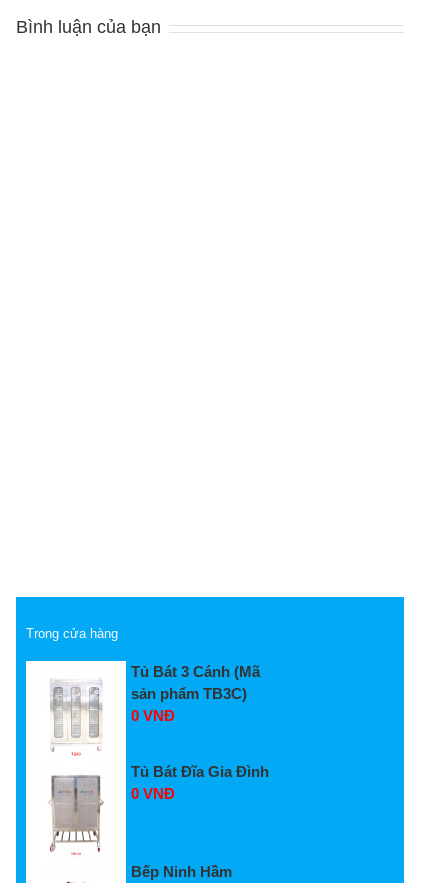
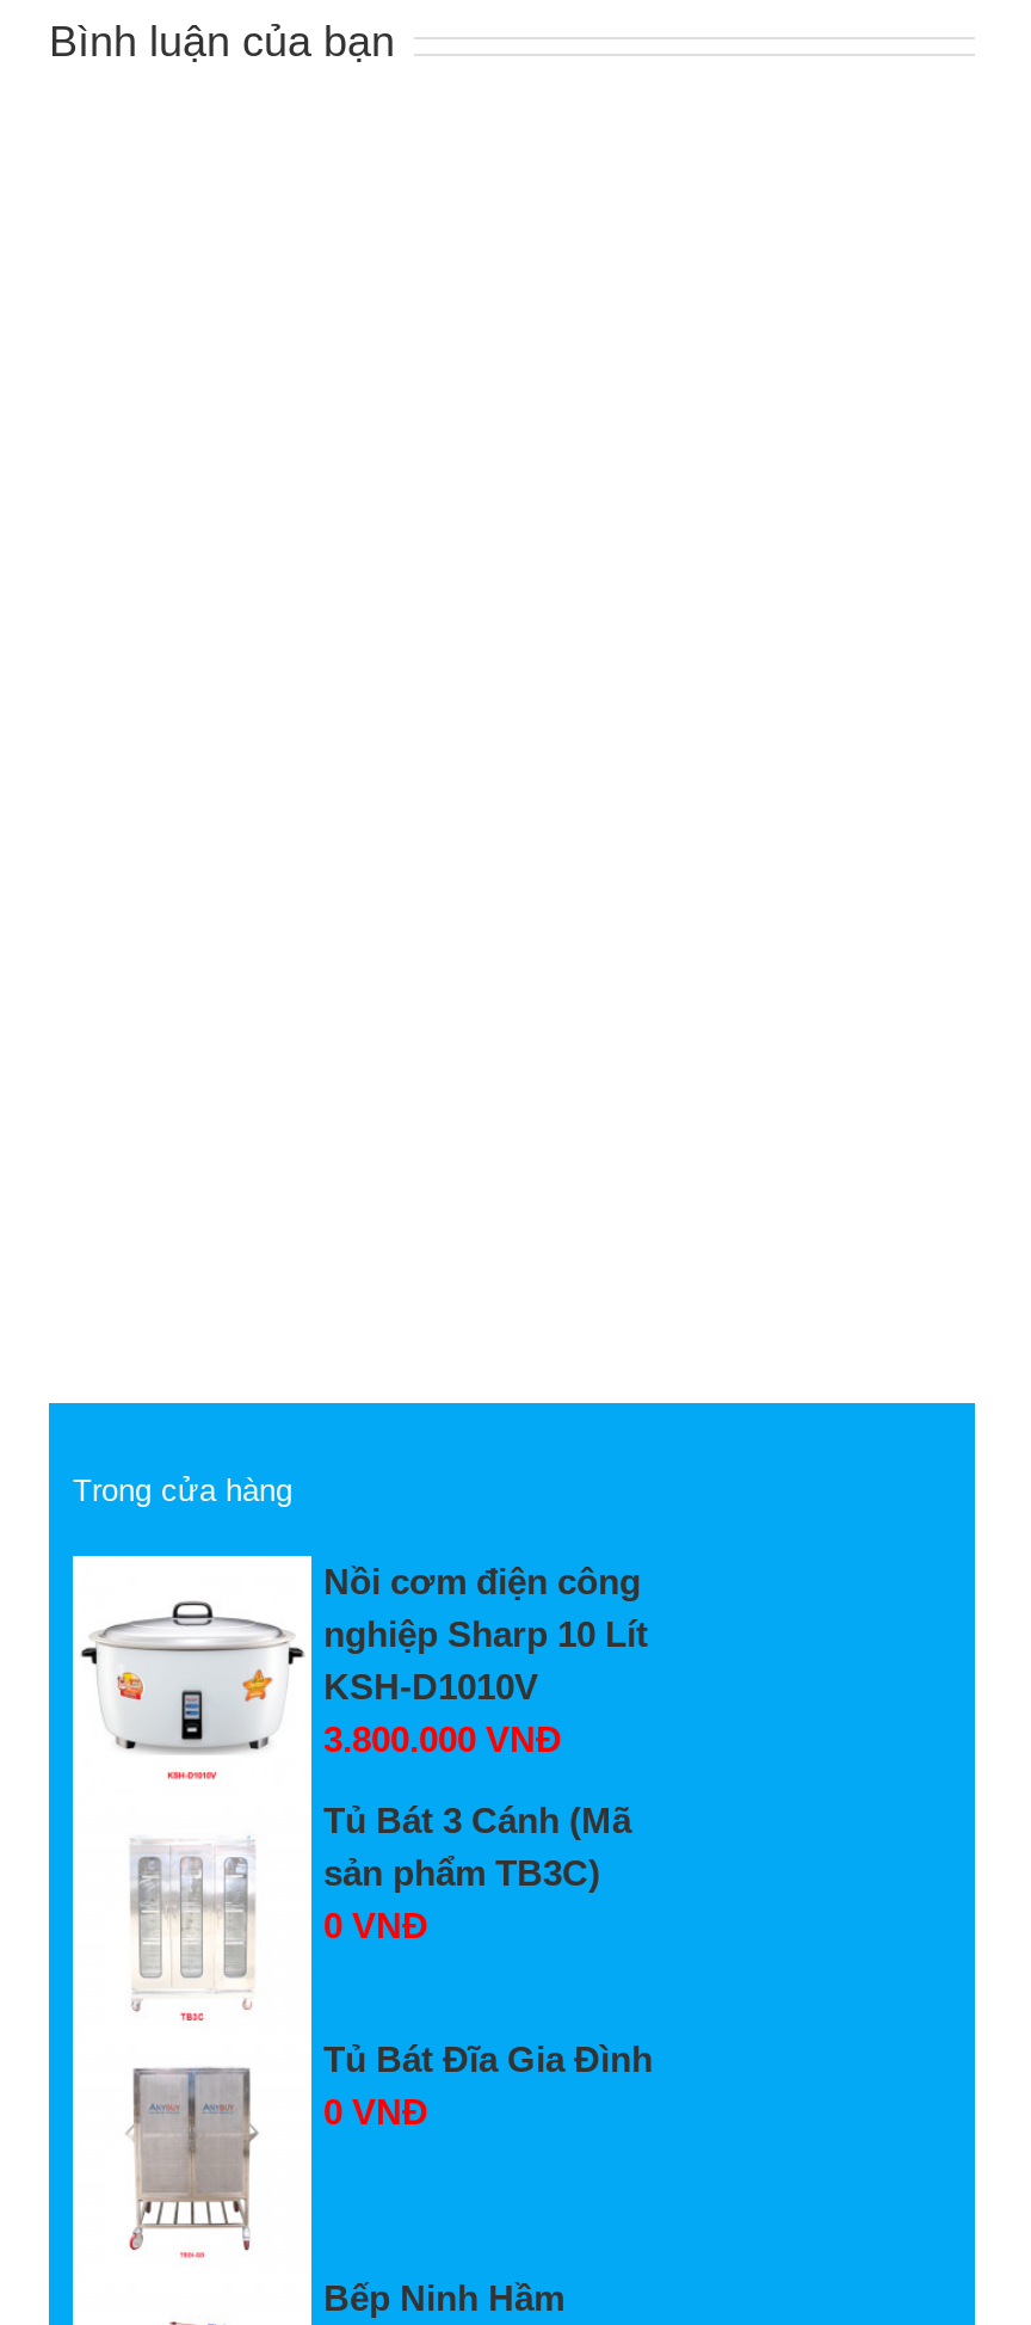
+ [image]
+ Nồi cơm điện công
+ nghiệp Sharp 10 Lít
+ KSH-D1010V
+ 3.800.000 VNĐ
